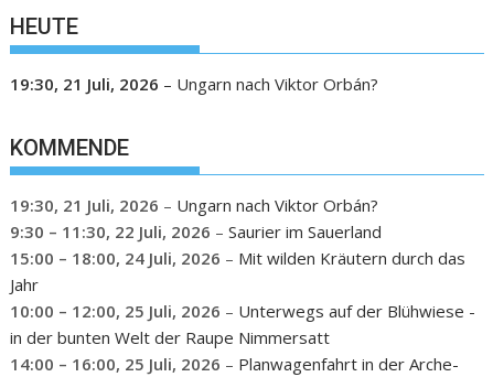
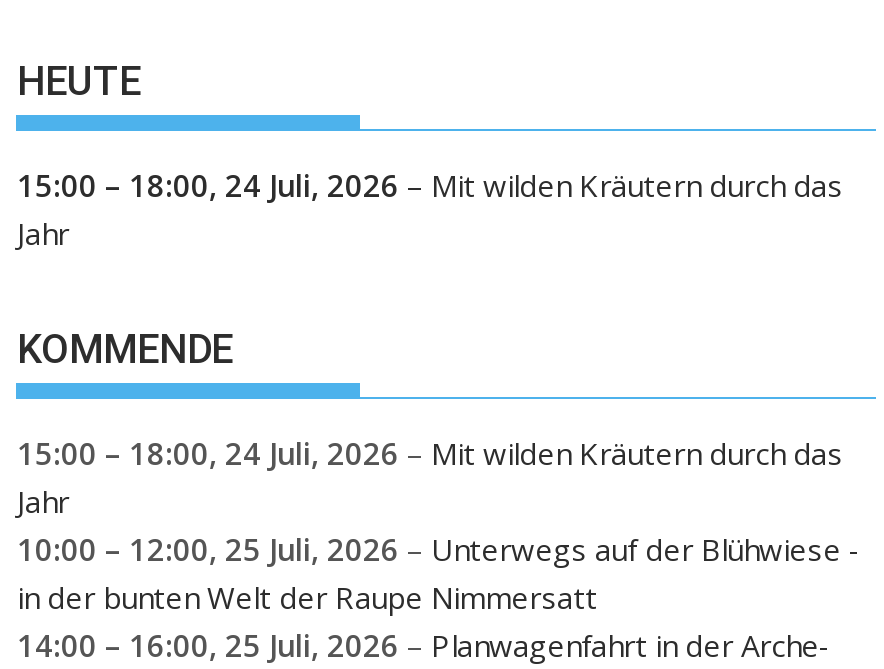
- 19:30, 21 Juli, 2026 – Ungarn nach Viktor Orbán?
+ 15:00 – 18:00, 24 Juli, 2026 – Mit wilden Kräutern durch das
+ Jahr

moved down: KOMMENDE

- 19:30, 21 Juli, 2026 – Ungarn nach Viktor Orbán?
- 9:30 – 11:30, 22 Juli, 2026 – Saurier im Sauerland
